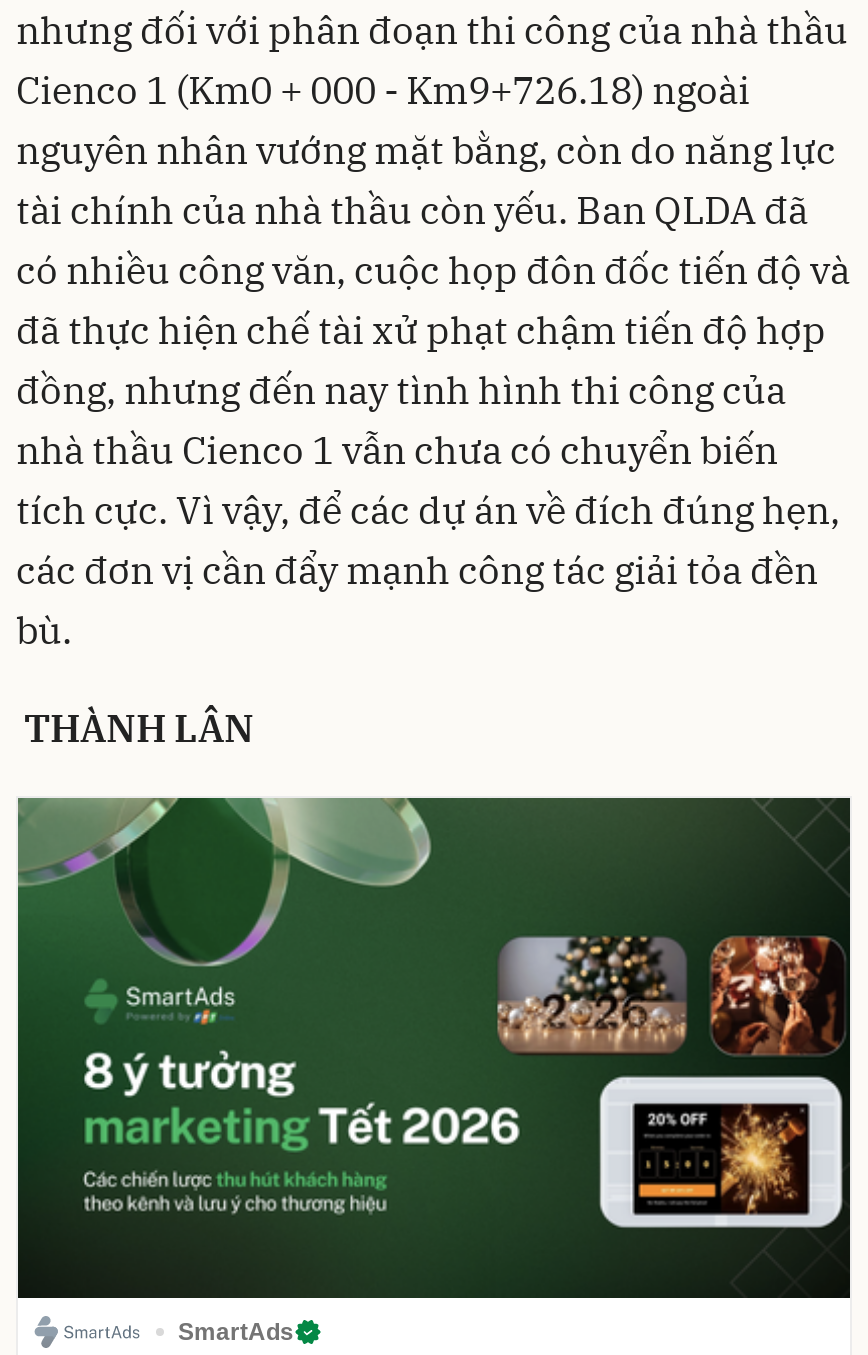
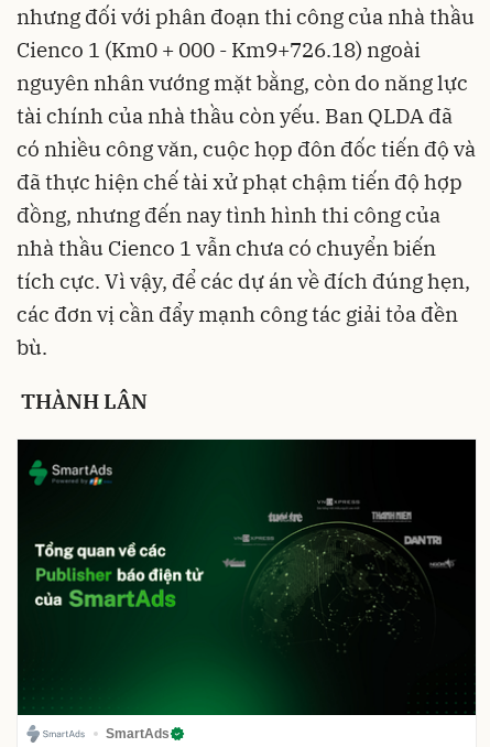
- [image]
+ [image]
